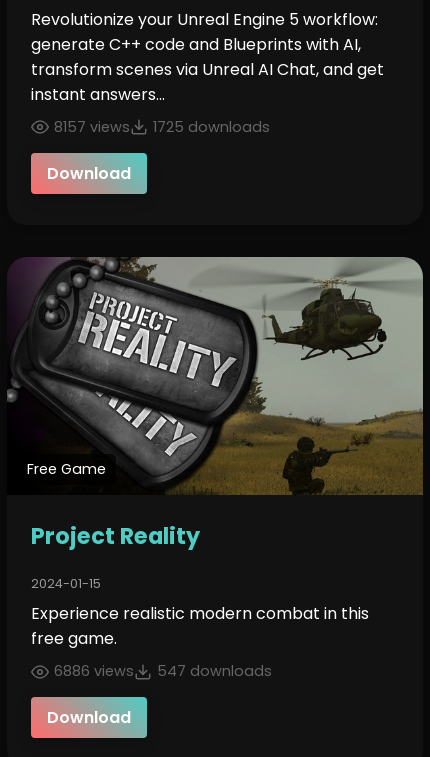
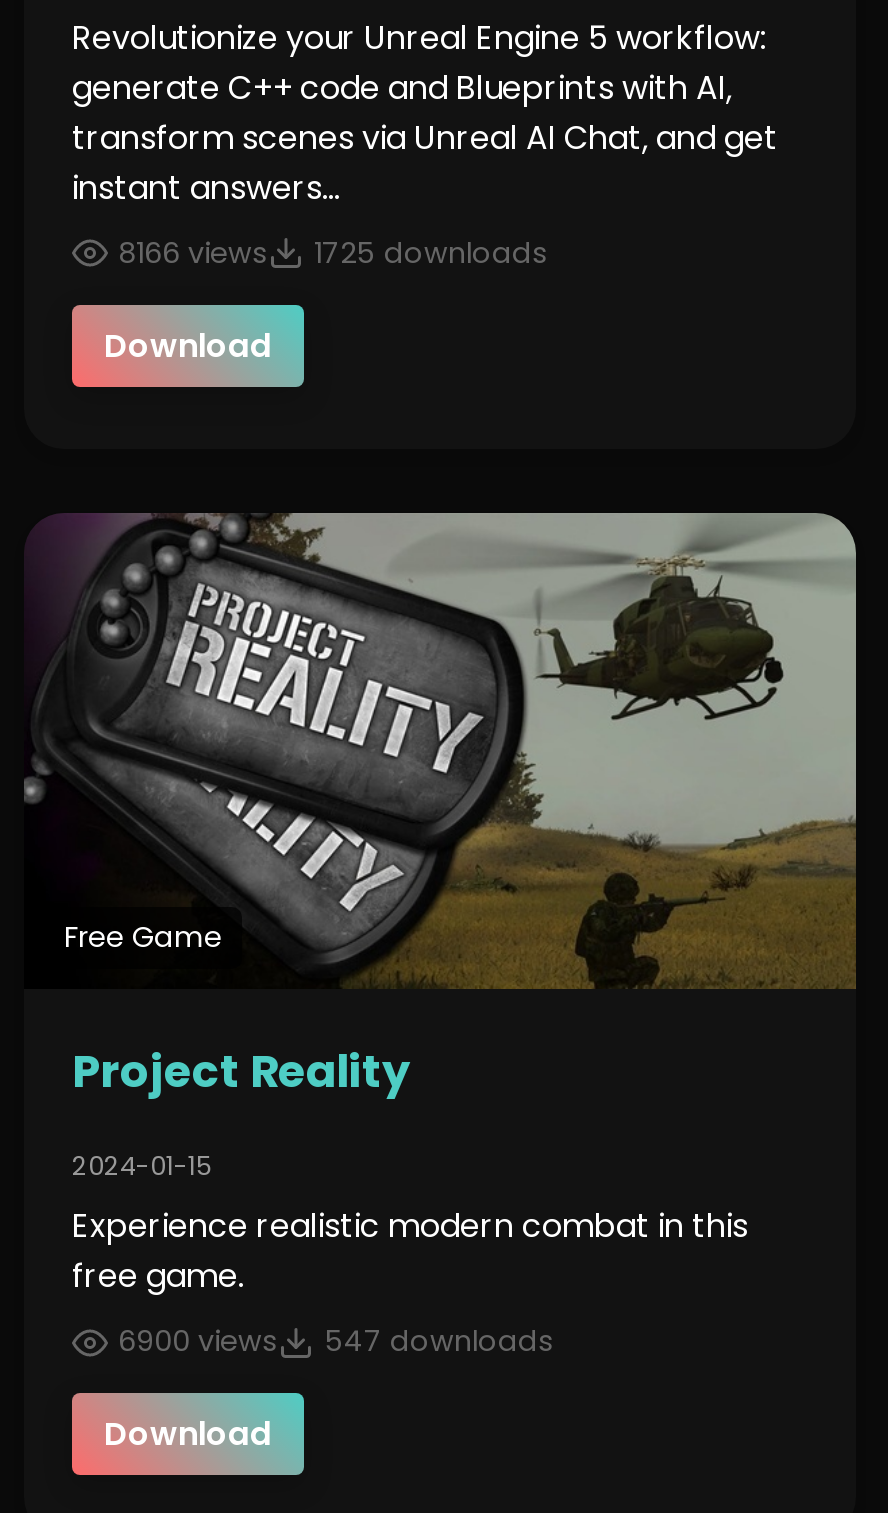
- 8157 views 1725 downloads
+ 8166 views 1725 downloads

- 6886 views 547 downloads
+ 6900 views 547 downloads
